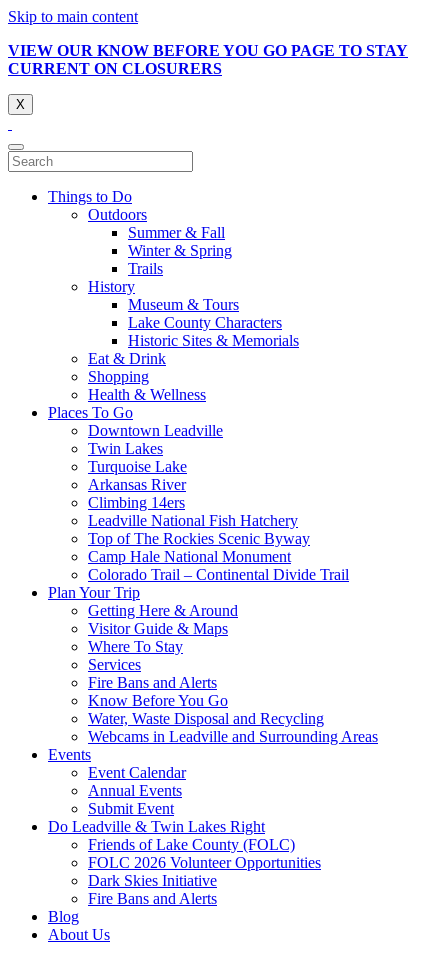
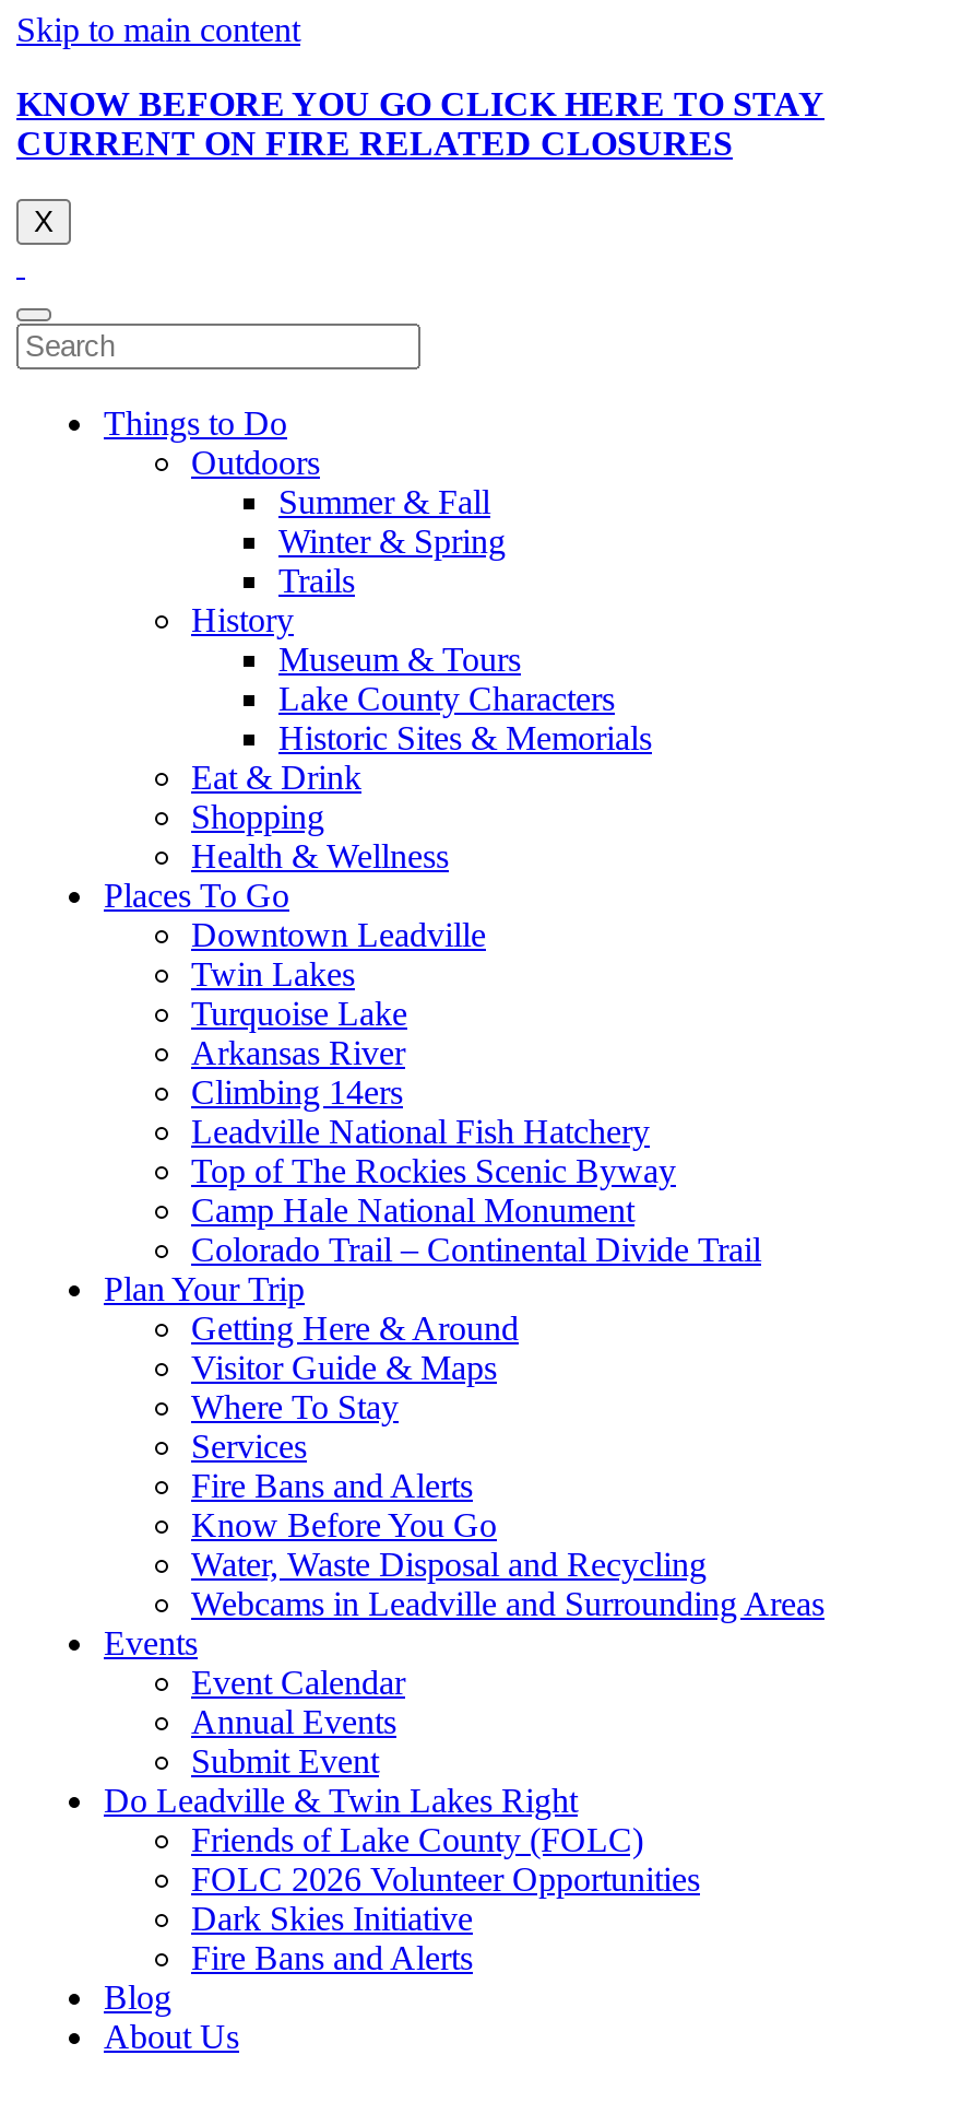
- VIEW OUR KNOW BEFORE YOU GO PAGE TO STAY
- CURRENT ON CLOSURERS
+ KNOW BEFORE YOU GO CLICK HERE TO STAY
+ CURRENT ON FIRE RELATED CLOSURES
